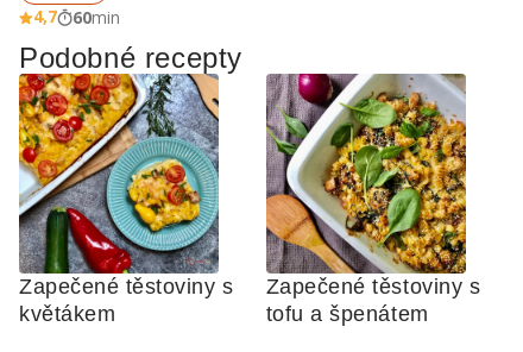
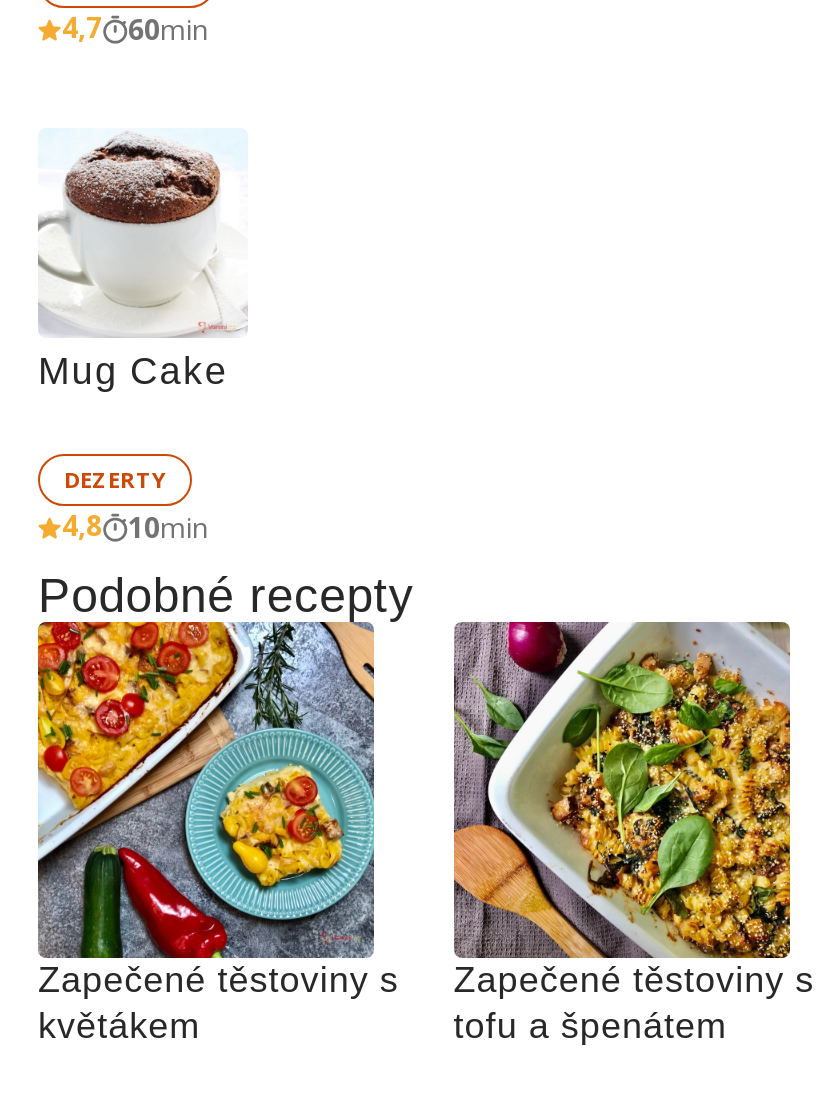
+ [image]
+ Mug Cake
+ DEZERTY
+ 4,8
+ 10min
